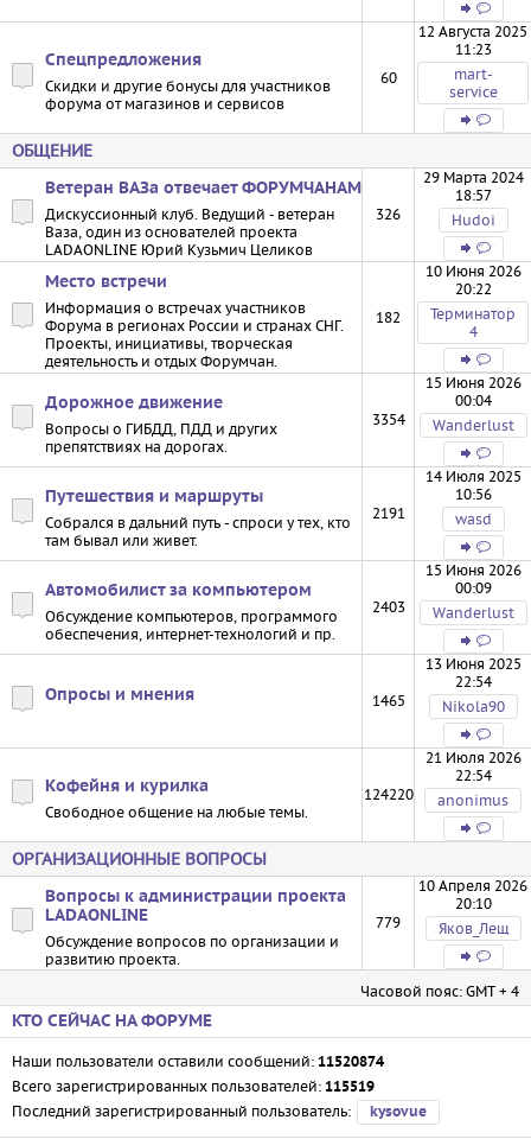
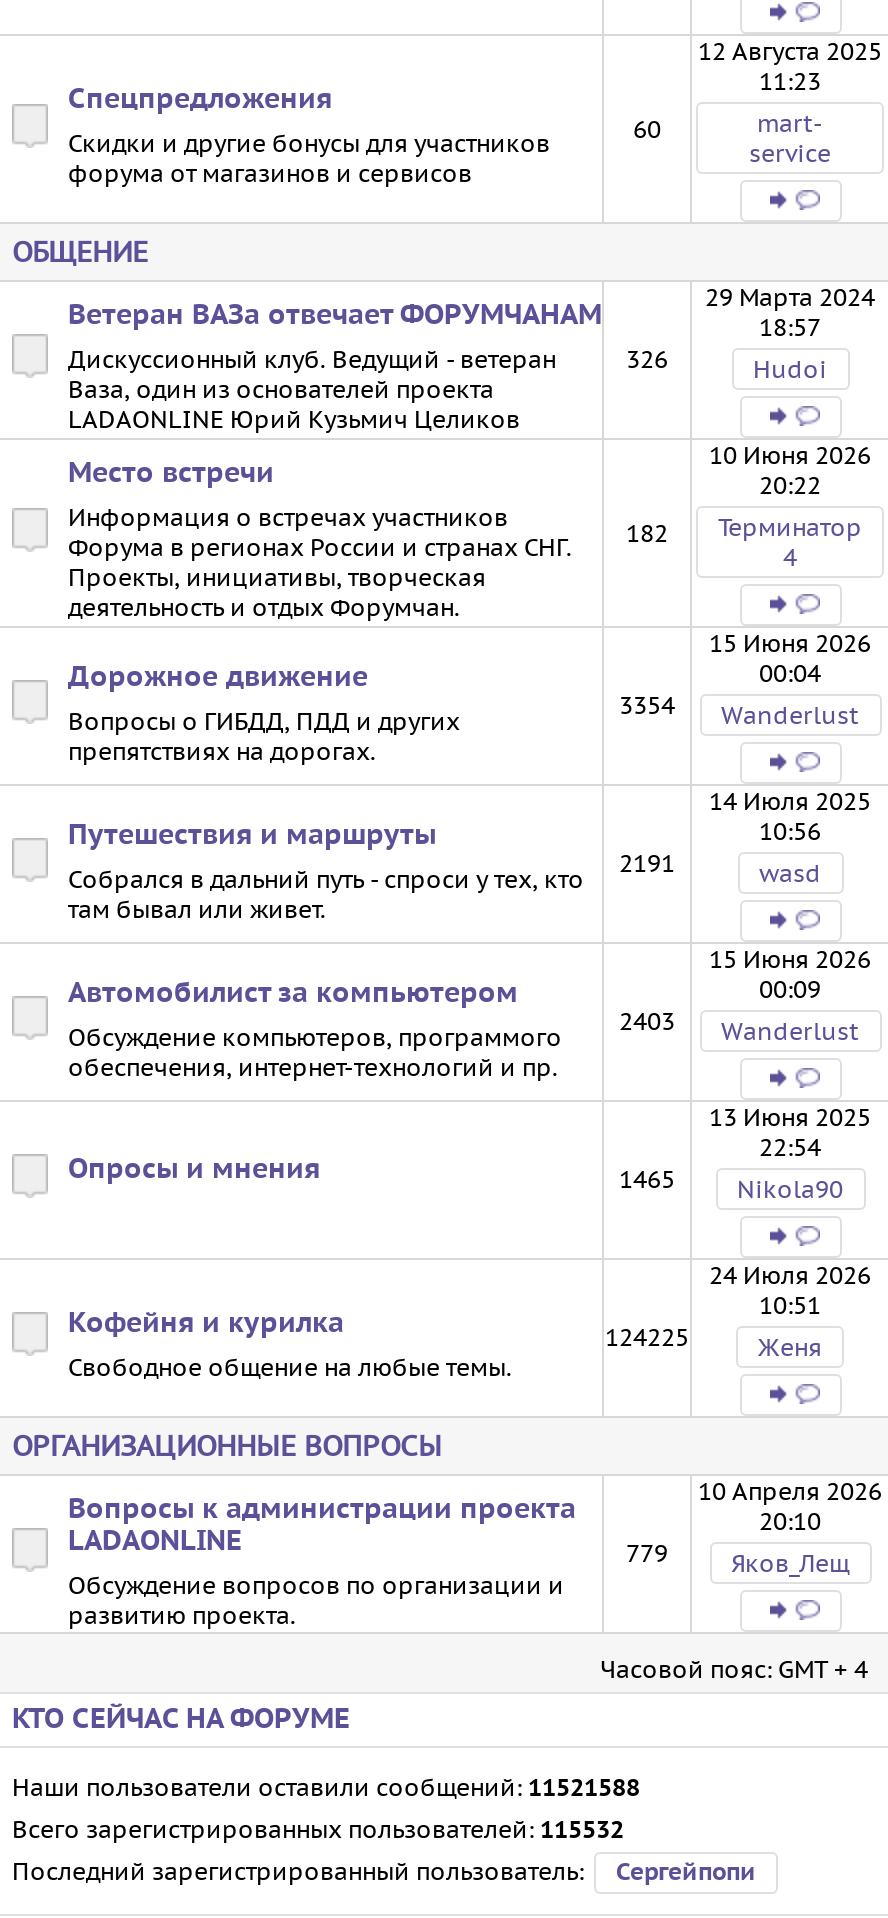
- 21 Июля 2026
- 22:54
- anonimus
+ 24 Июля 2026
+ 10:51
+ Женя

- 124220
+ 124225

- Наши пользователи оставили сообщений: 11520874
+ Наши пользователи оставили сообщений: 11521588

- Всего зарегистрированных пользователей: 115519
+ Всего зарегистрированных пользователей: 115532

- kysovue
+ Сергейпопи
